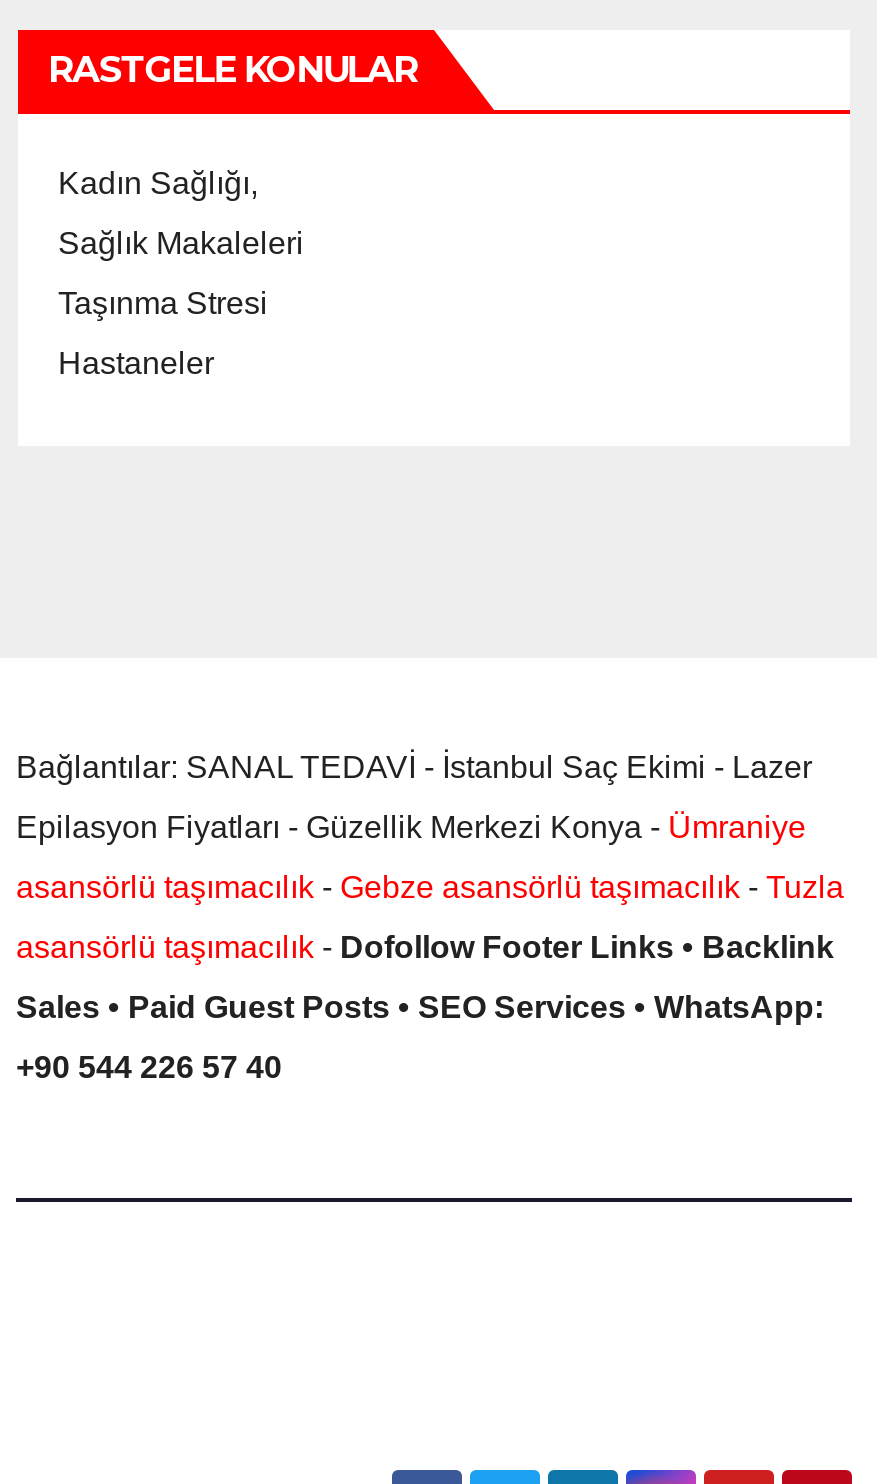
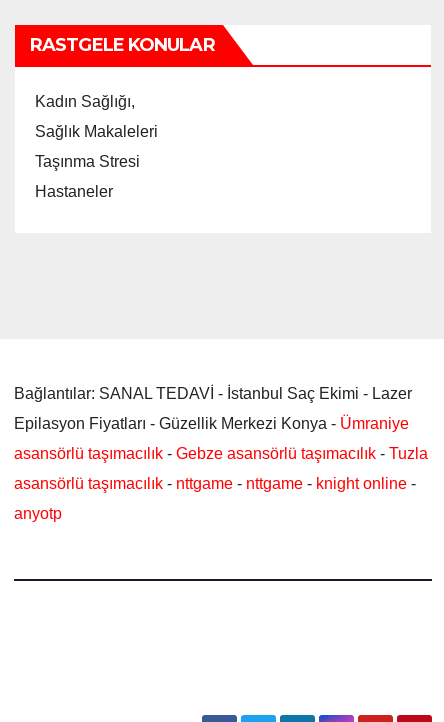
- asansörlü taşımacılık - Dofollow Footer Links • Backlink
- Sales • Paid Guest Posts • SEO Services • WhatsApp:
- +90 544 226 57 40
+ asansörlü taşımacılık - nttgame - nttgame - knight online -
+ anyotp
